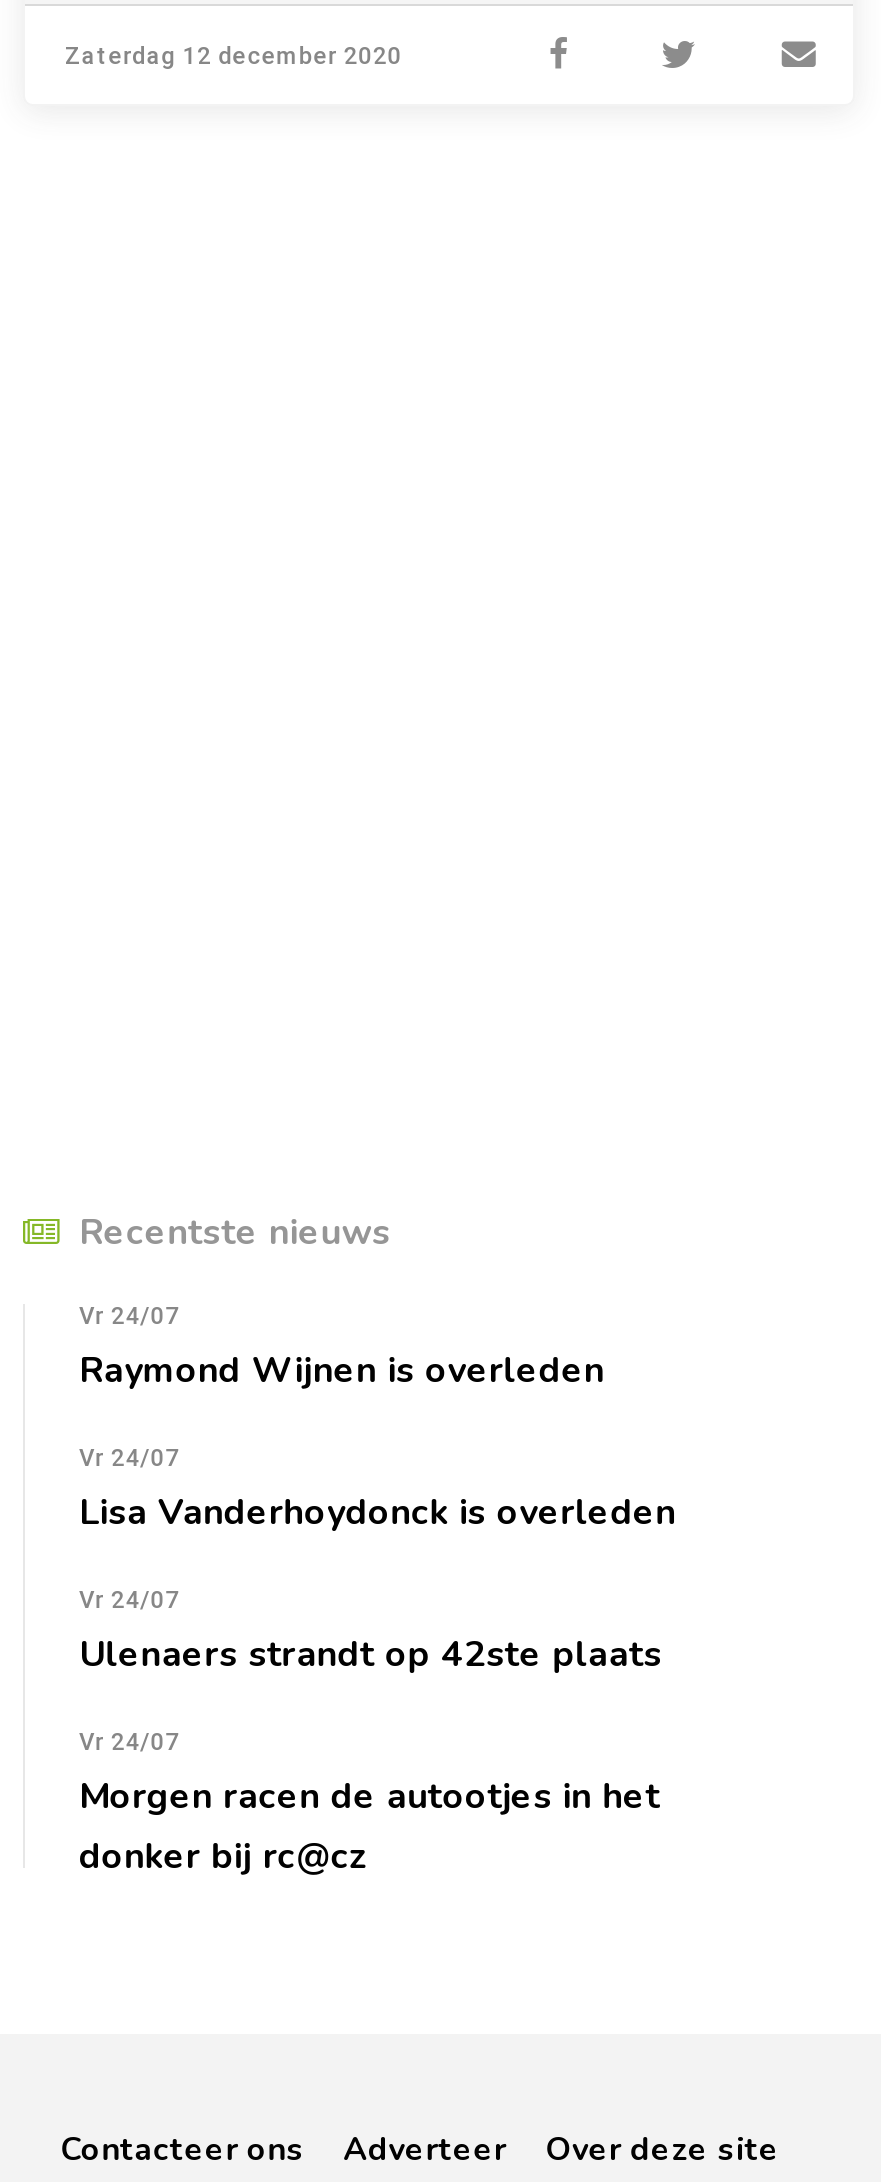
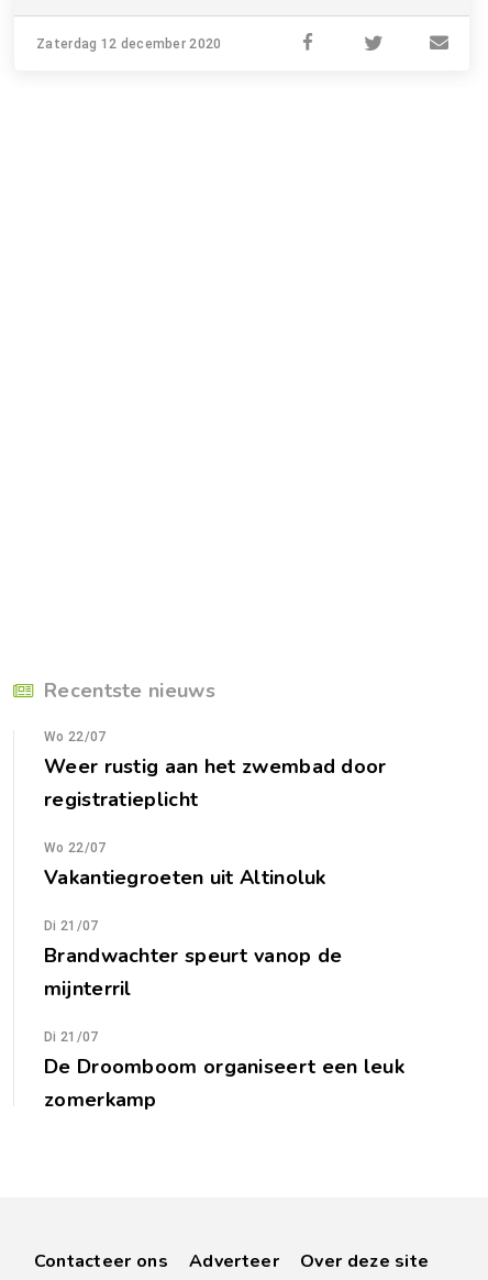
- Vr 24/07
- Raymond Wijnen is overleden
+ Wo 22/07
+ Weer rustig aan het zwembad door
+ registratieplicht

- Vr 24/07
- Lisa Vanderhoydonck is overleden
+ Wo 22/07
+ Vakantiegroeten uit Altinoluk

- Vr 24/07
- Ulenaers strandt op 42ste plaats
+ Di 21/07
+ Brandwachter speurt vanop de
+ mijnterril

- Vr 24/07
- Morgen racen de autootjes in het
- donker bij rc@cz
+ Di 21/07
+ De Droomboom organiseert een leuk
+ zomerkamp
